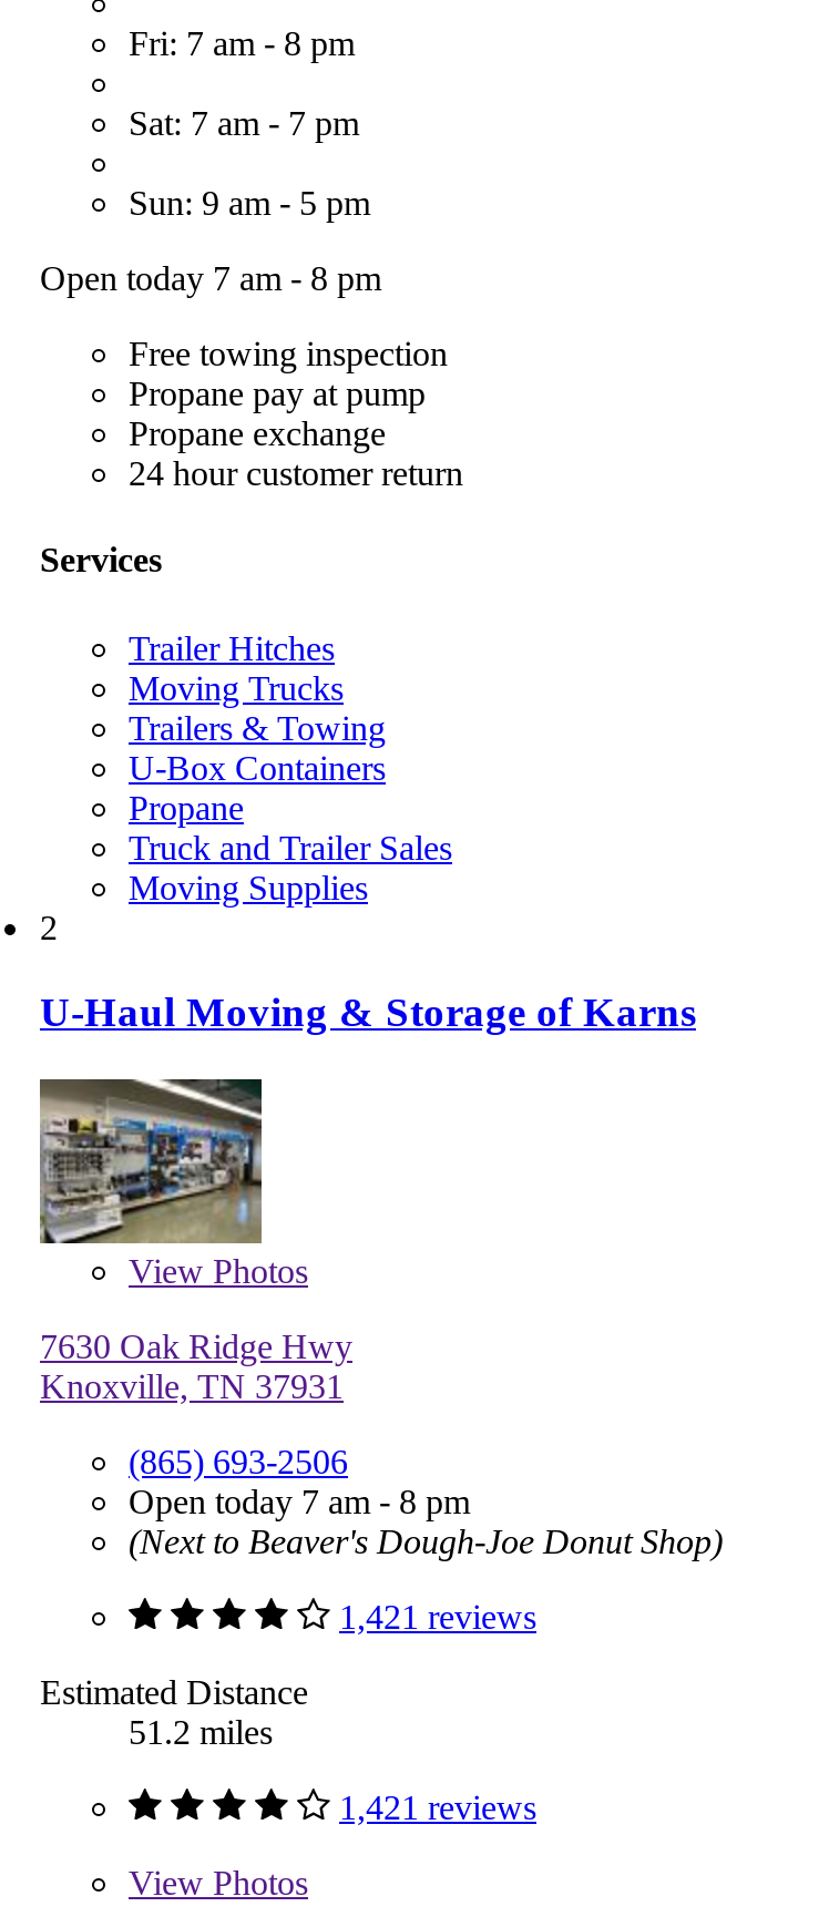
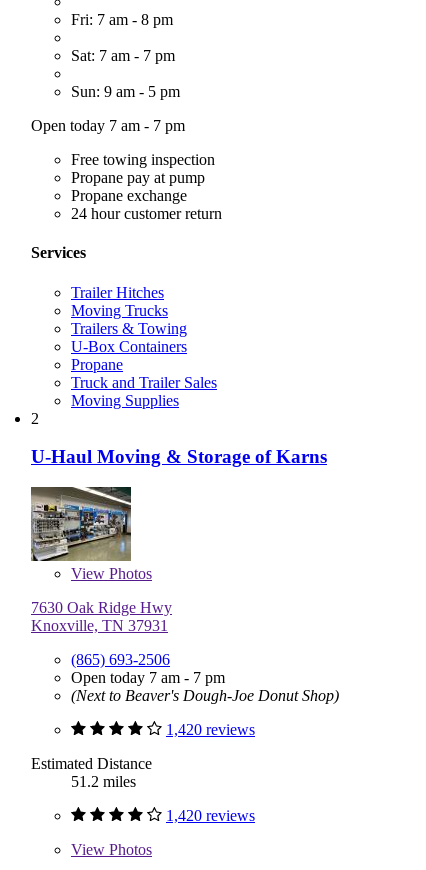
- Open today 7 am - 8 pm
+ Open today 7 am - 7 pm

- Open today 7 am - 8 pm
+ Open today 7 am - 7 pm

- 1,421 reviews
+ 1,420 reviews

- 1,421 reviews
+ 1,420 reviews
